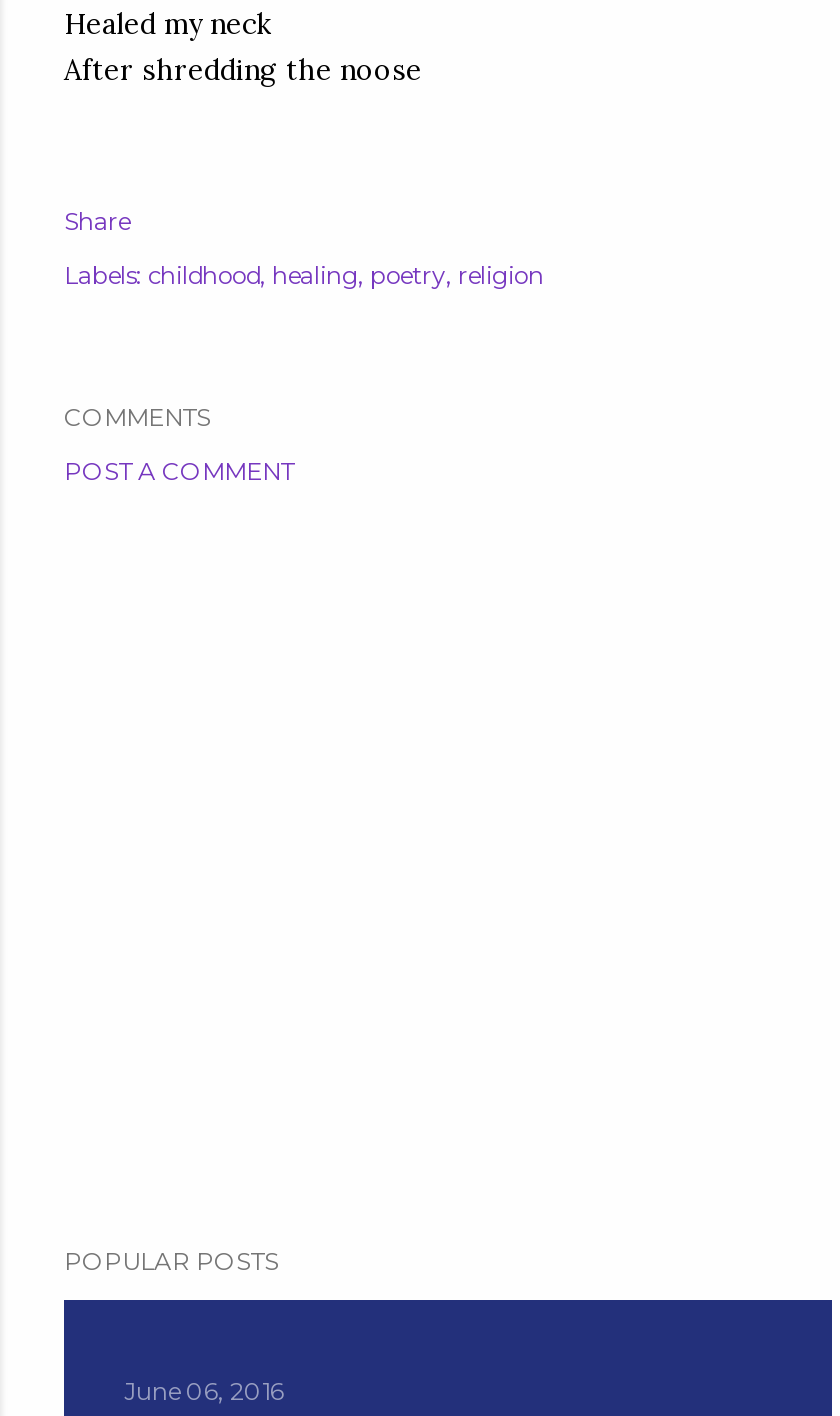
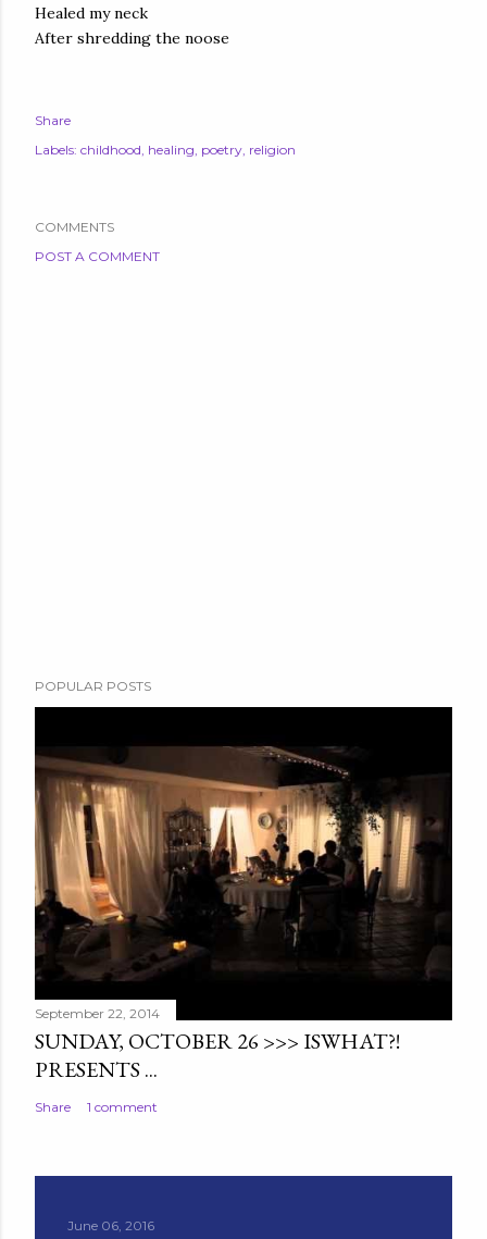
+ [image]
+ September 22, 2014
+ SUNDAY, OCTOBER 26 >>> ISWHAT?!
+ PRESENTS ...
+ Share
+ 1 comment
